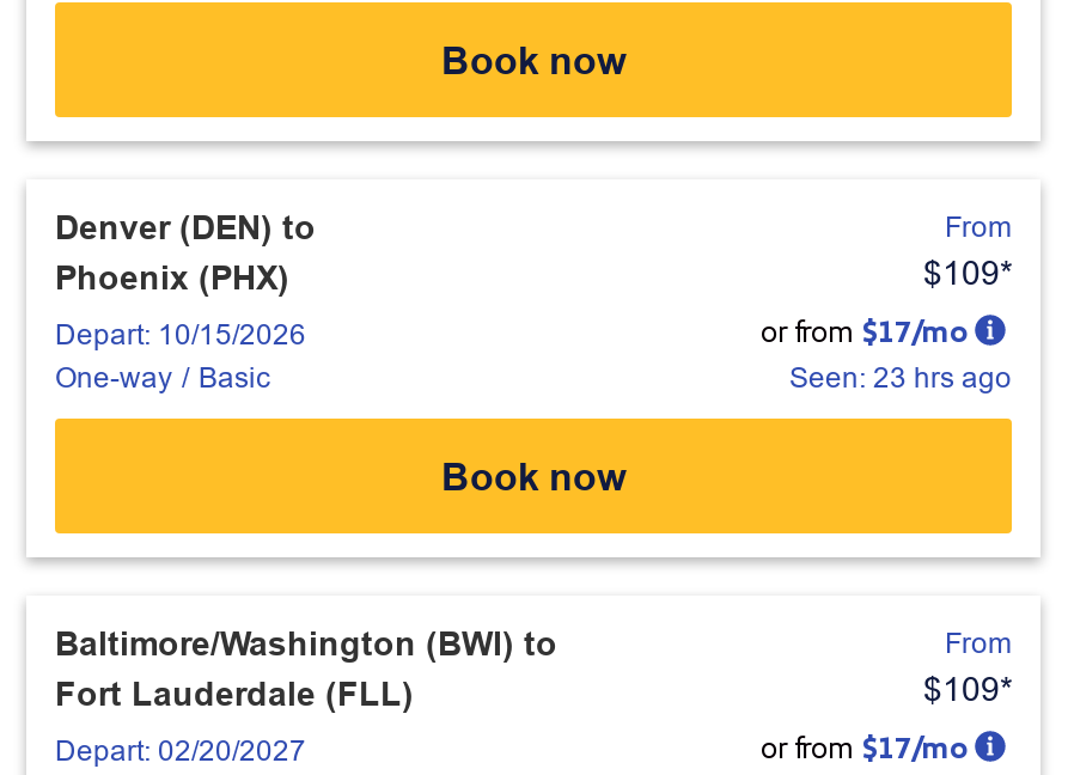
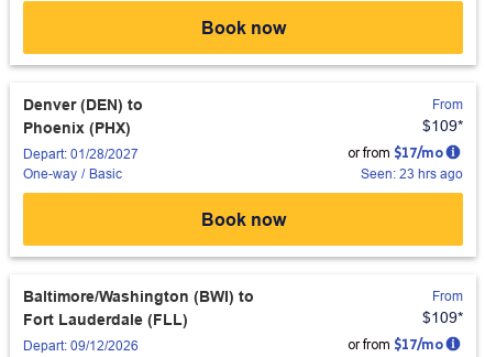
- Depart: 10/15/2026
+ Depart: 01/28/2027

- Depart: 02/20/2027
+ Depart: 09/12/2026
